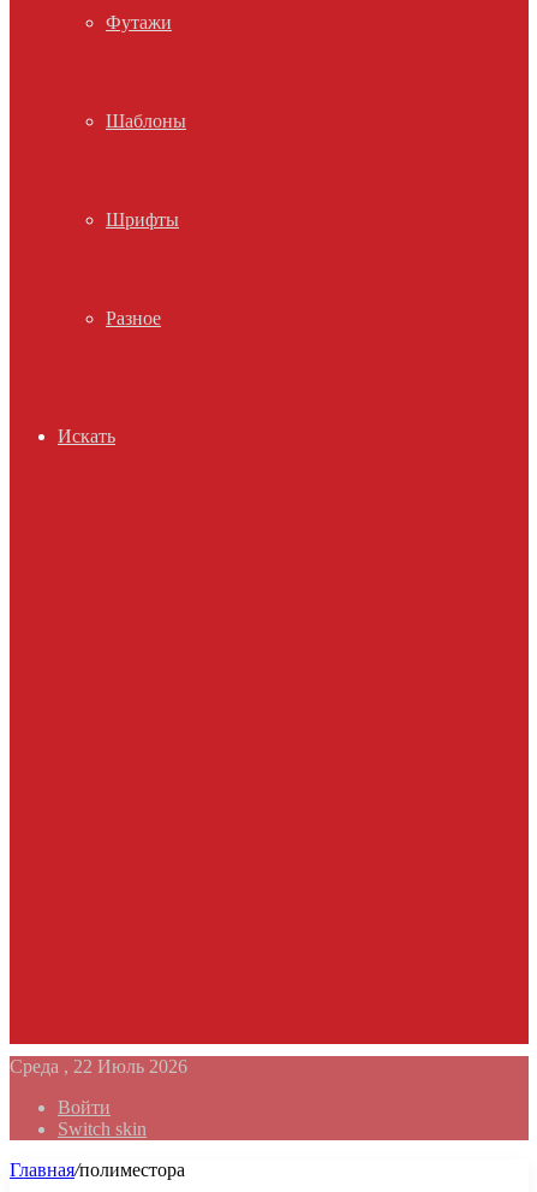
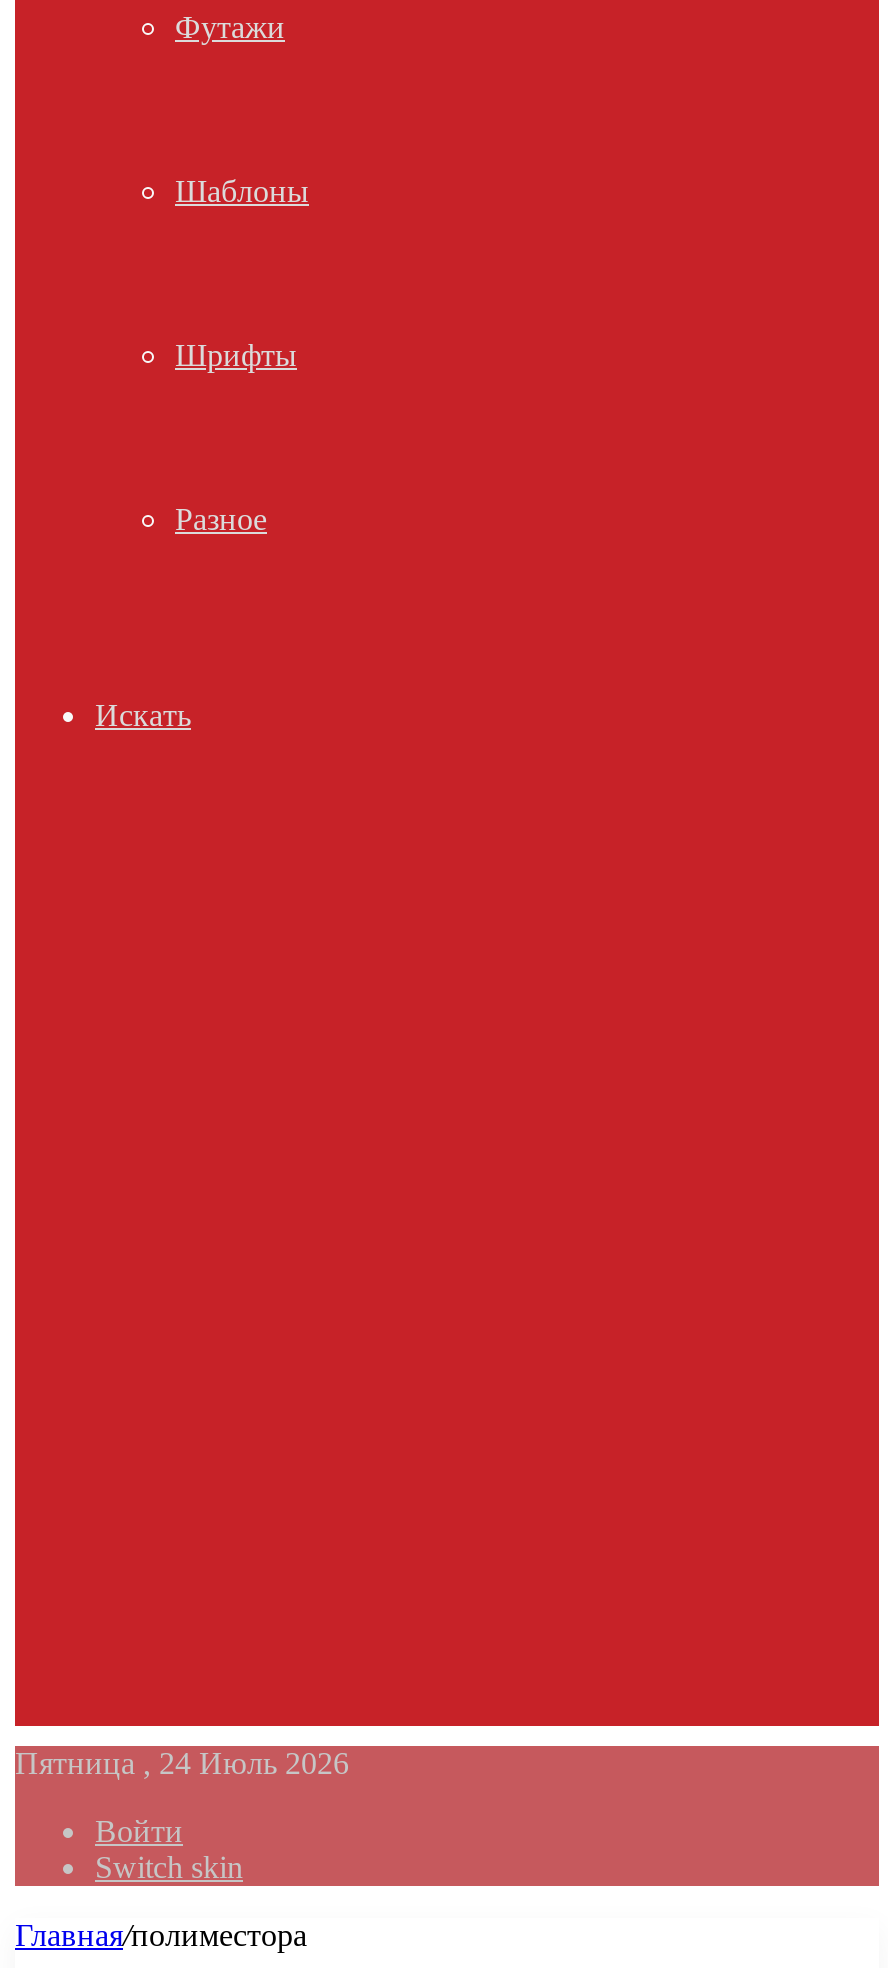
- Среда , 22 Июль 2026
+ Пятница , 24 Июль 2026
